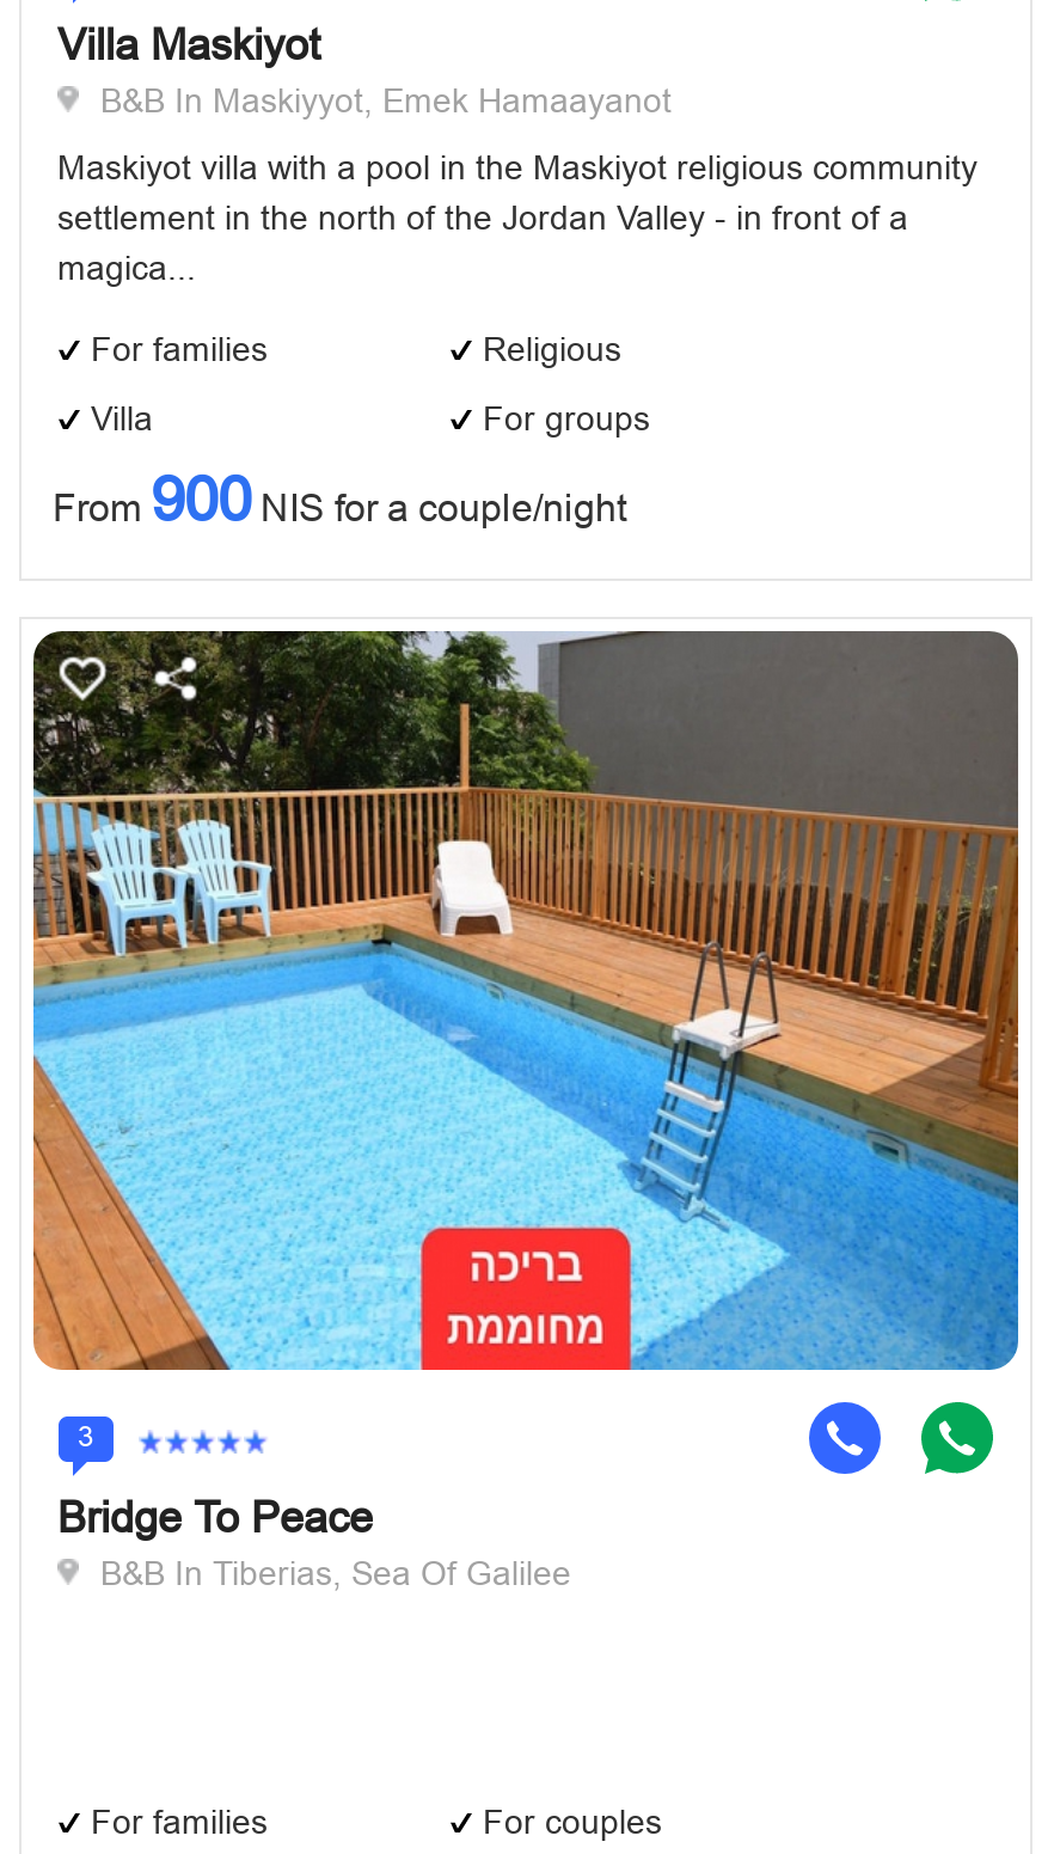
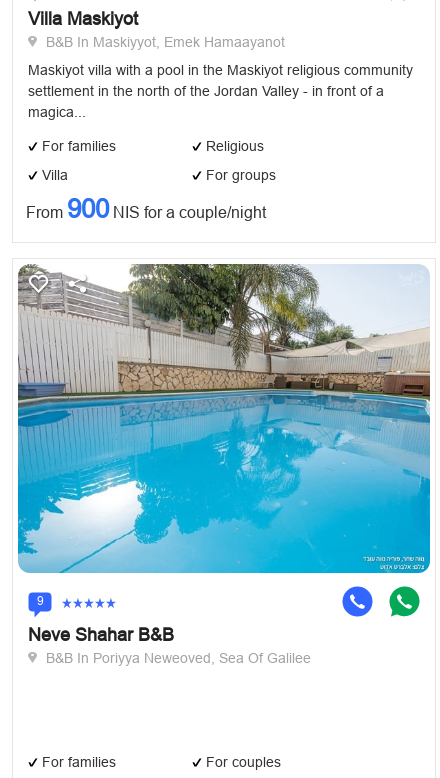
- [image]
- 3
+ [image]
+ 9

- Bridge To Peace
- B&B In Tiberias, Sea Of Galilee
+ Neve Shahar B&B
+ B&B In Poriyya Neweoved, Sea Of Galilee
